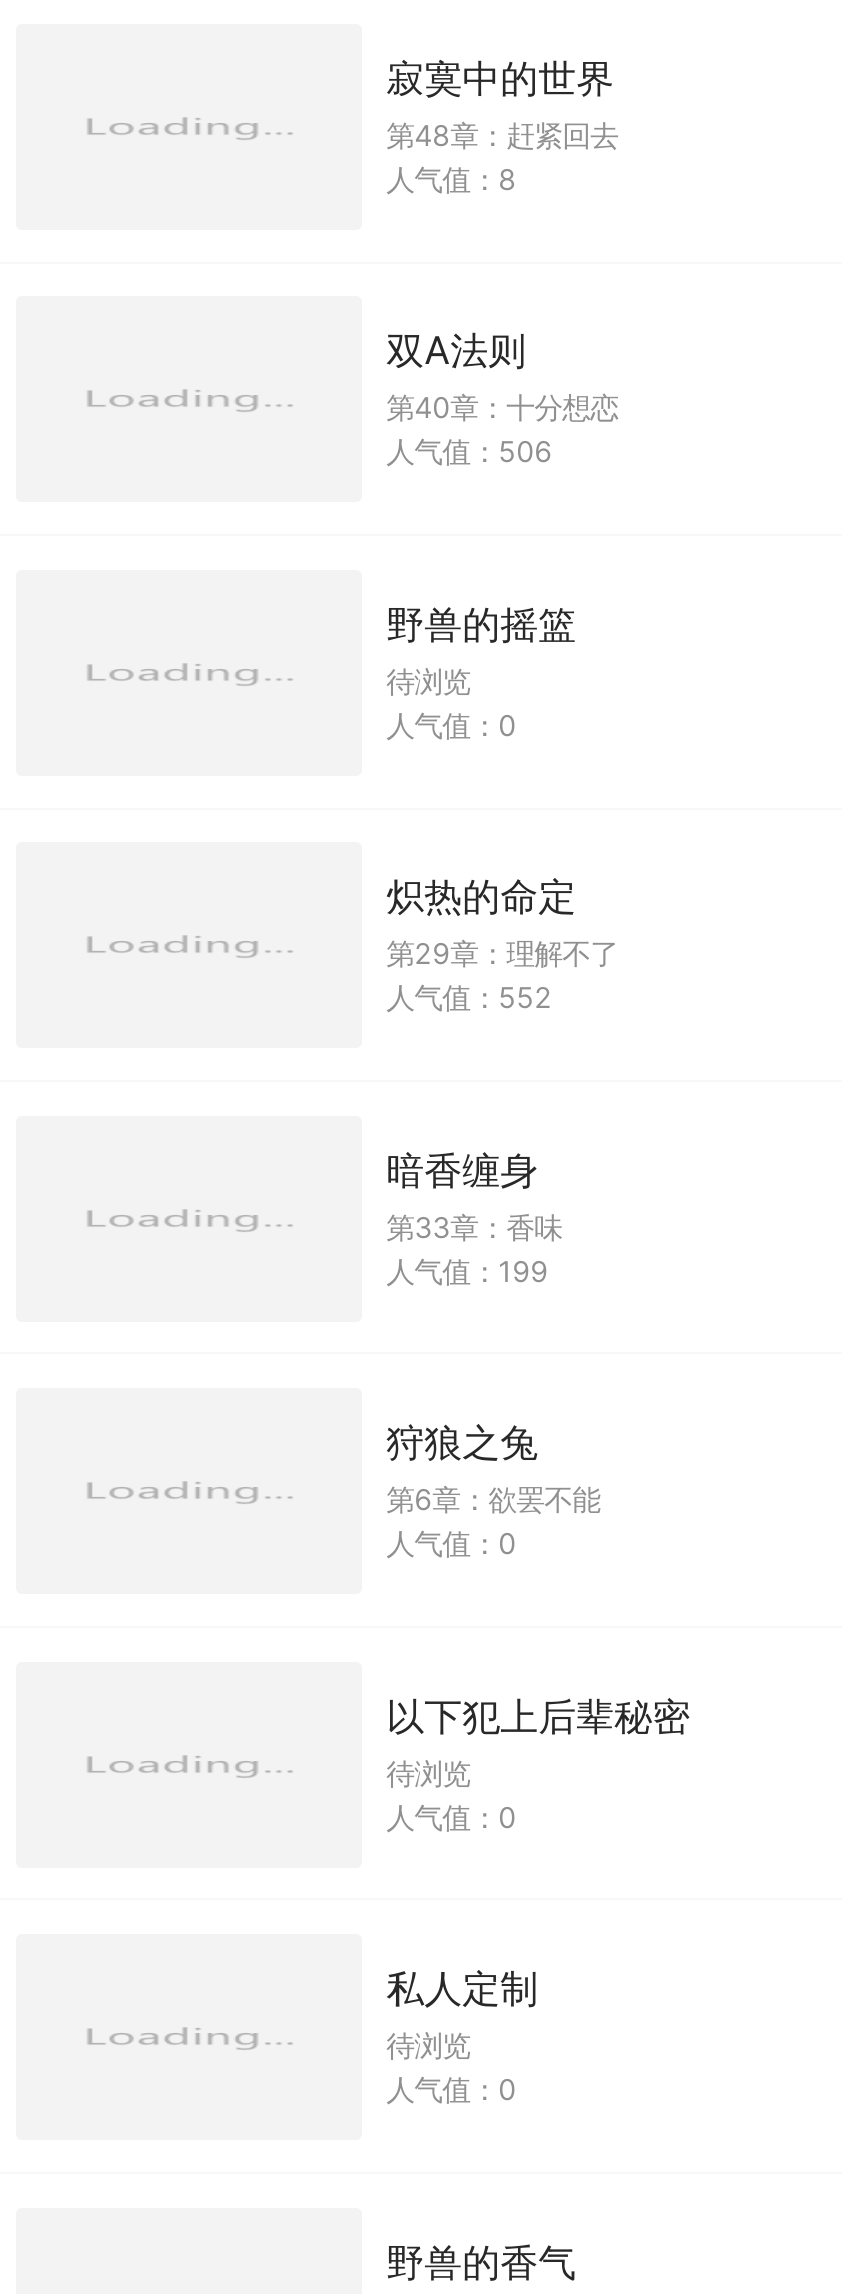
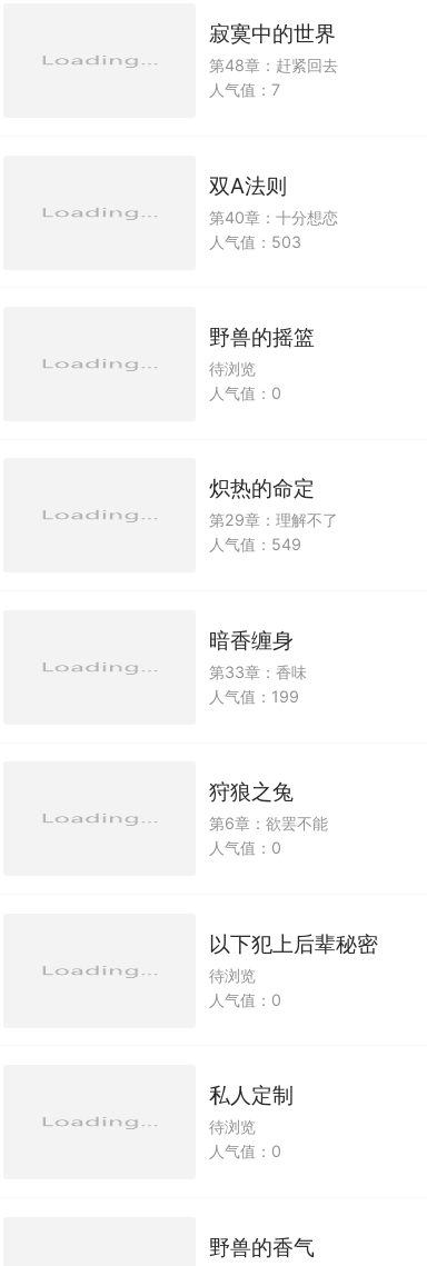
- 人气值：8
+ 人气值：7

- 人气值：506
+ 人气值：503

- 人气值：552
+ 人气值：549
